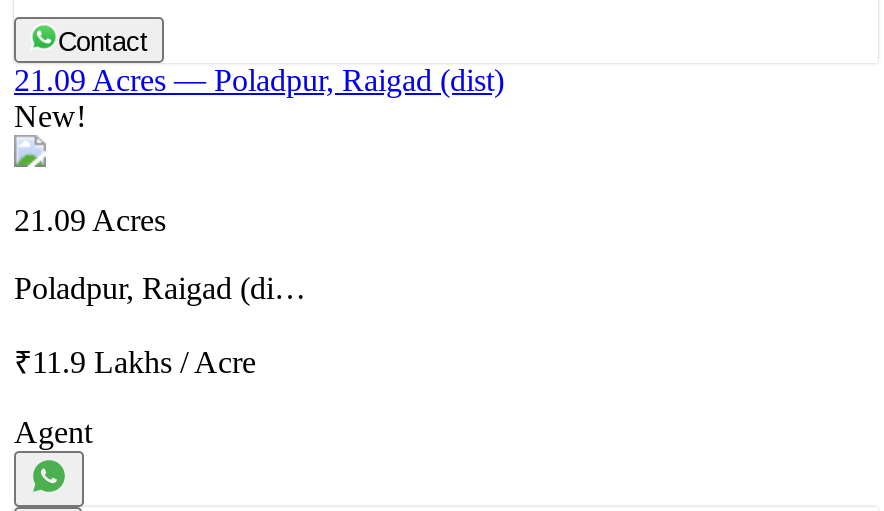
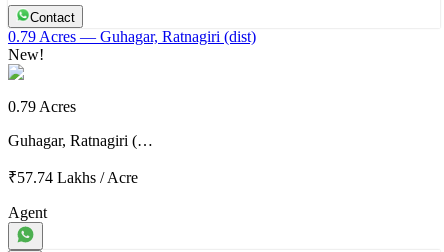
- 21.09 Acres — Poladpur, Raigad (dist)
+ 0.79 Acres — Guhagar, Ratnagiri (dist)

- 21.09 Acres
+ 0.79 Acres

- Poladpur, Raigad (di…
+ Guhagar, Ratnagiri (…

- ₹11.9 Lakhs / Acre
+ ₹57.74 Lakhs / Acre
